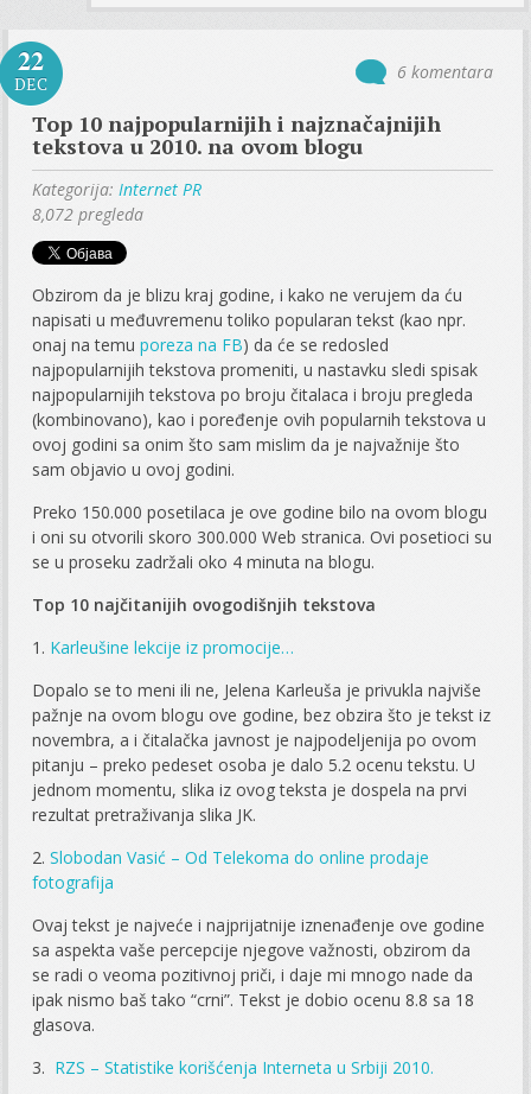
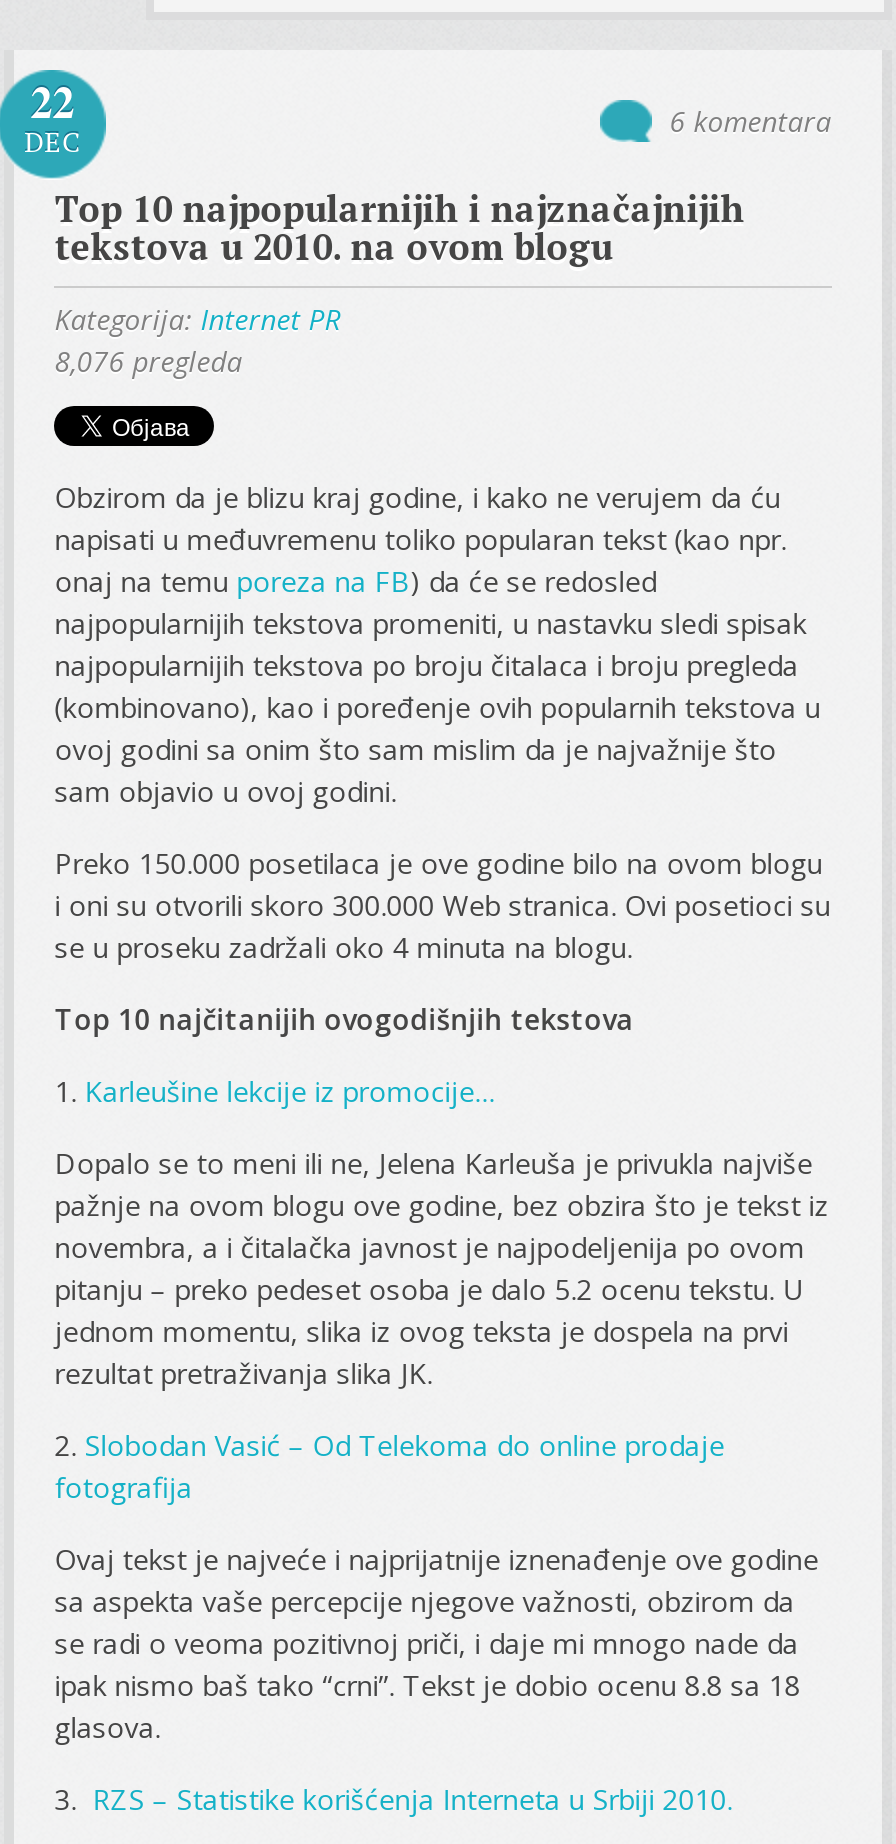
- 8,072 pregleda
+ 8,076 pregleda
